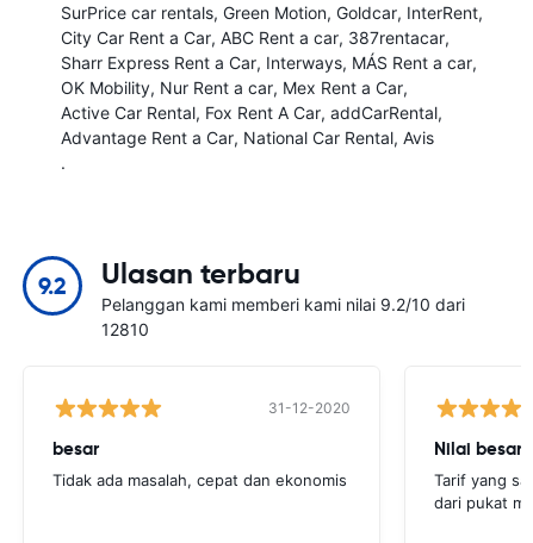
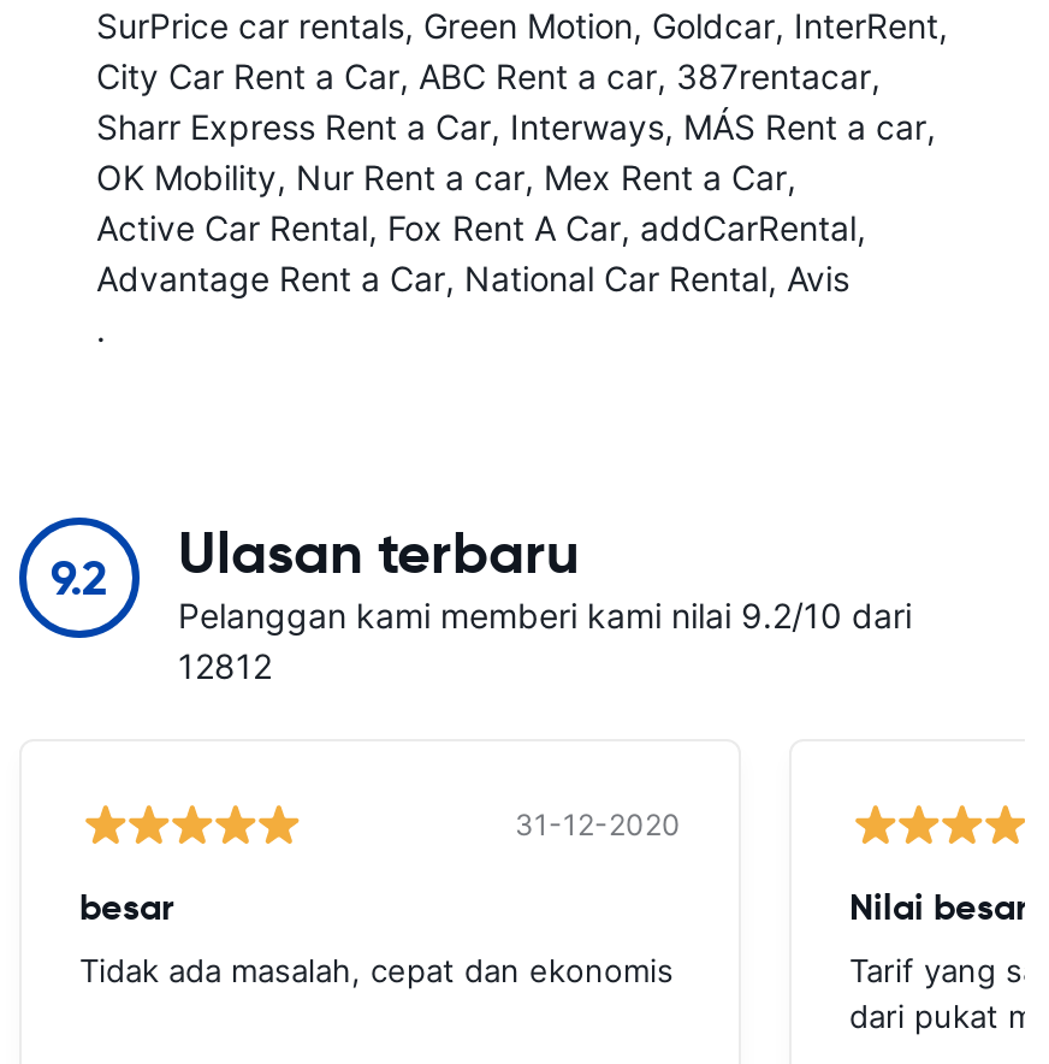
- 12810
+ 12812
